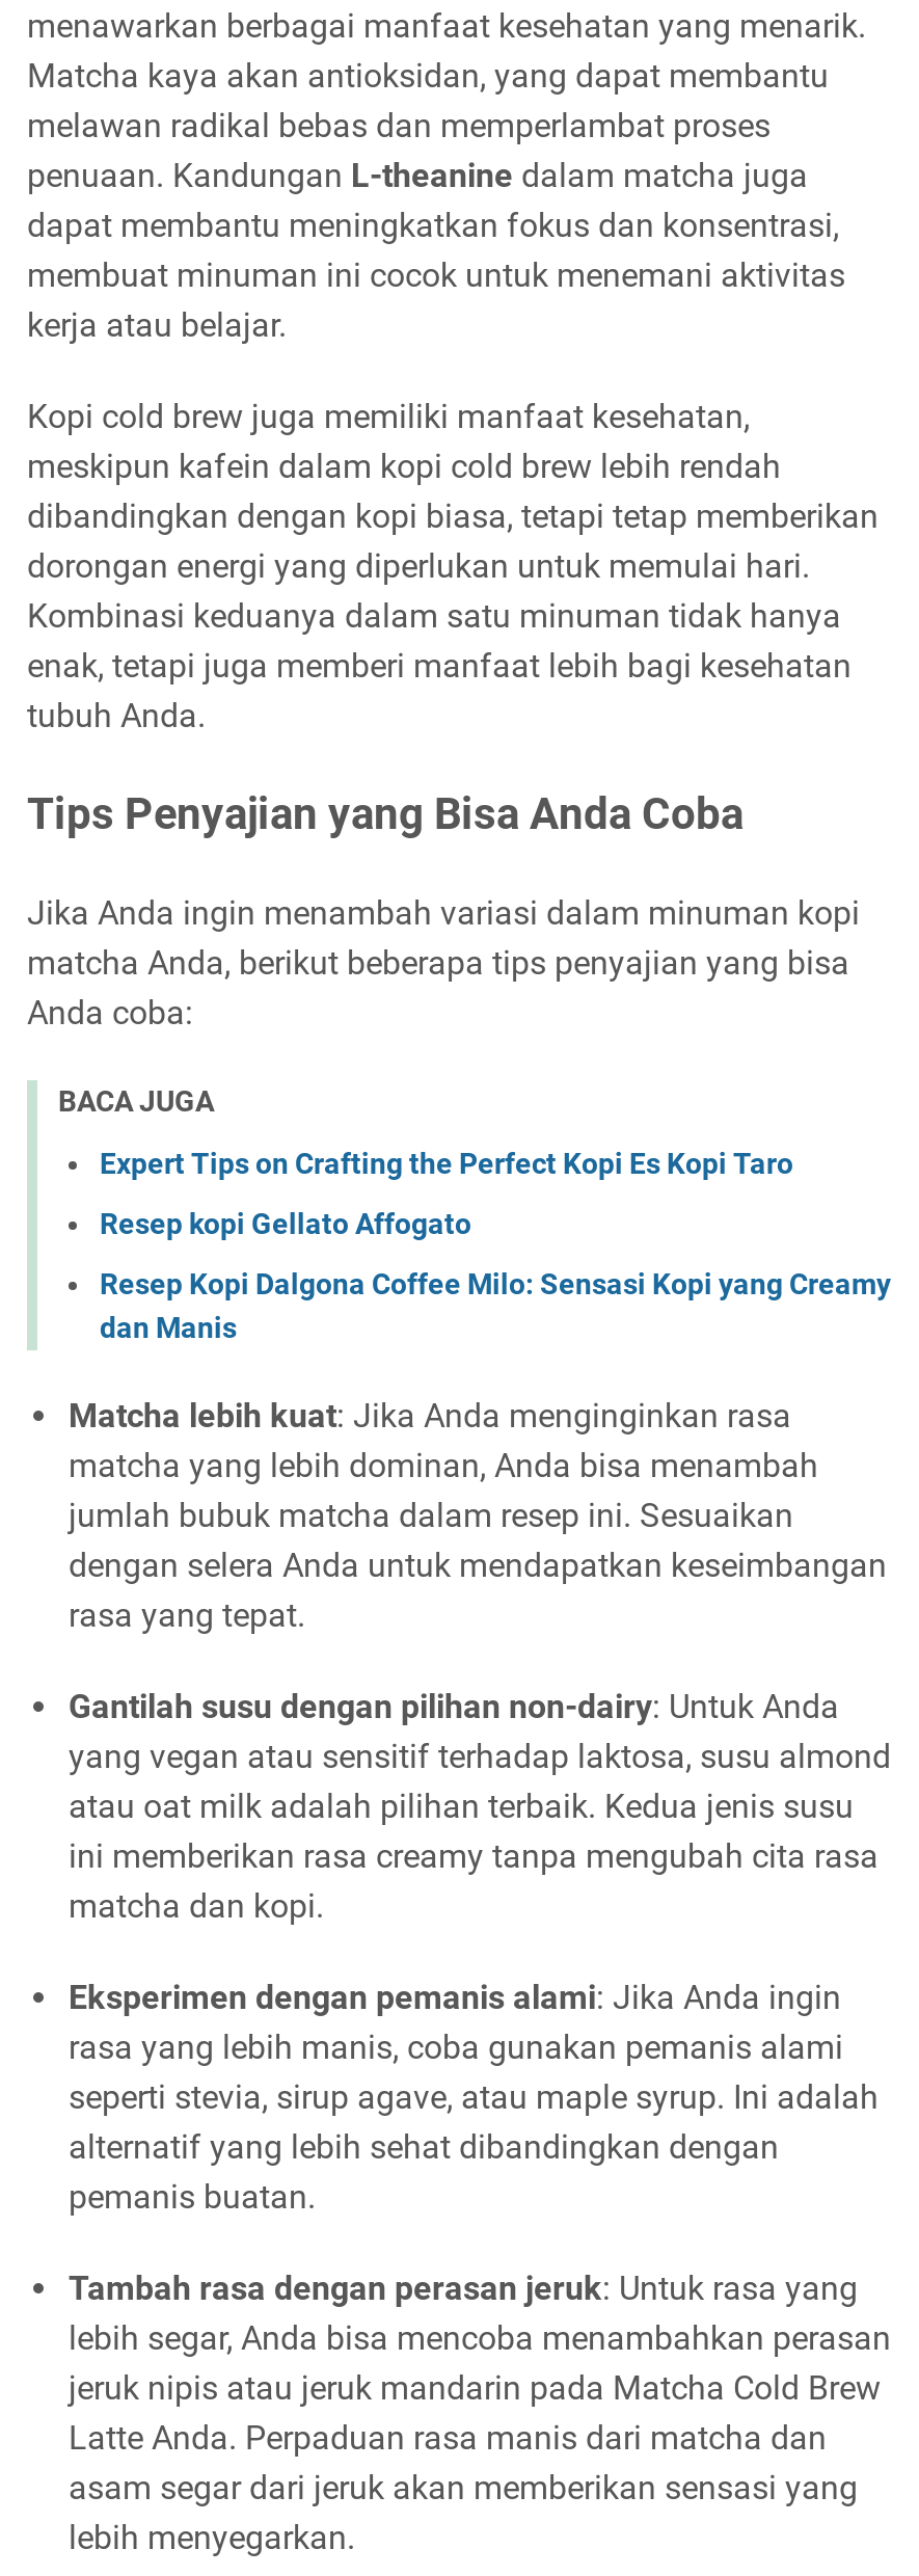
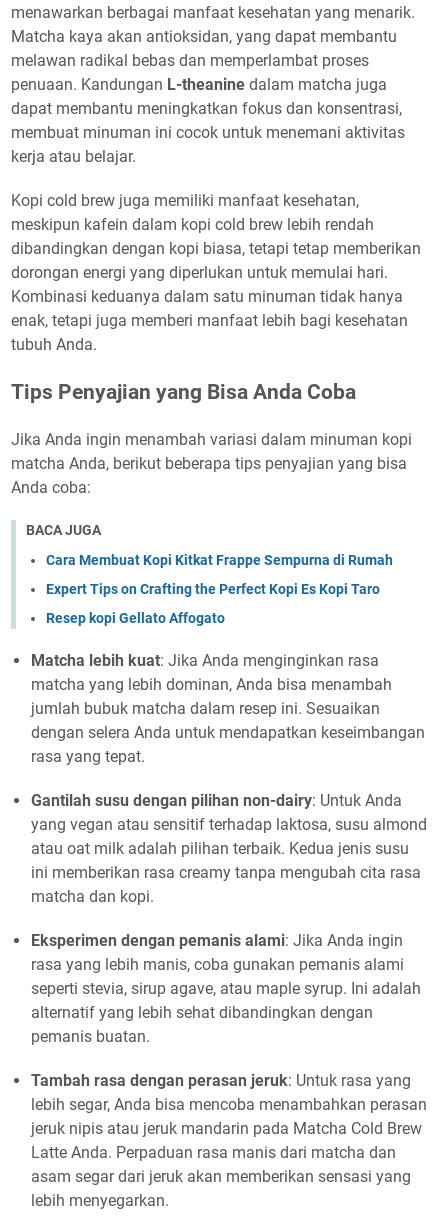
+ Cara Membuat Kopi Kitkat Frappe Sempurna di Rumah

moved down: Expert Tips on Crafting the Perfect Kopi Es Kopi Taro | Resep kopi Gellato Affogato

- Resep Kopi Dalgona Coffee Milo: Sensasi Kopi yang Creamy
- dan Manis
